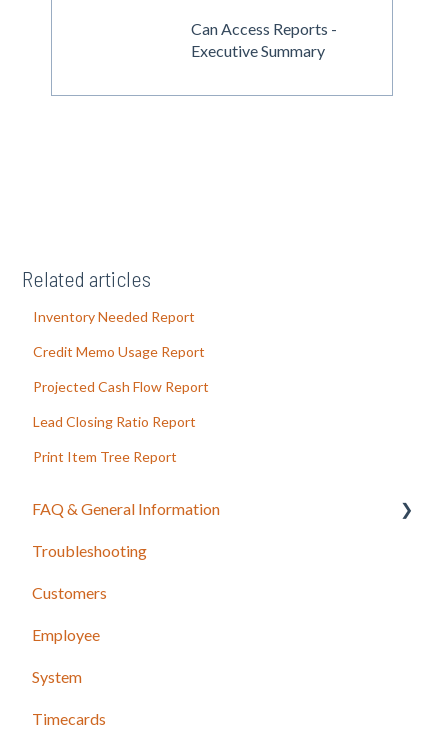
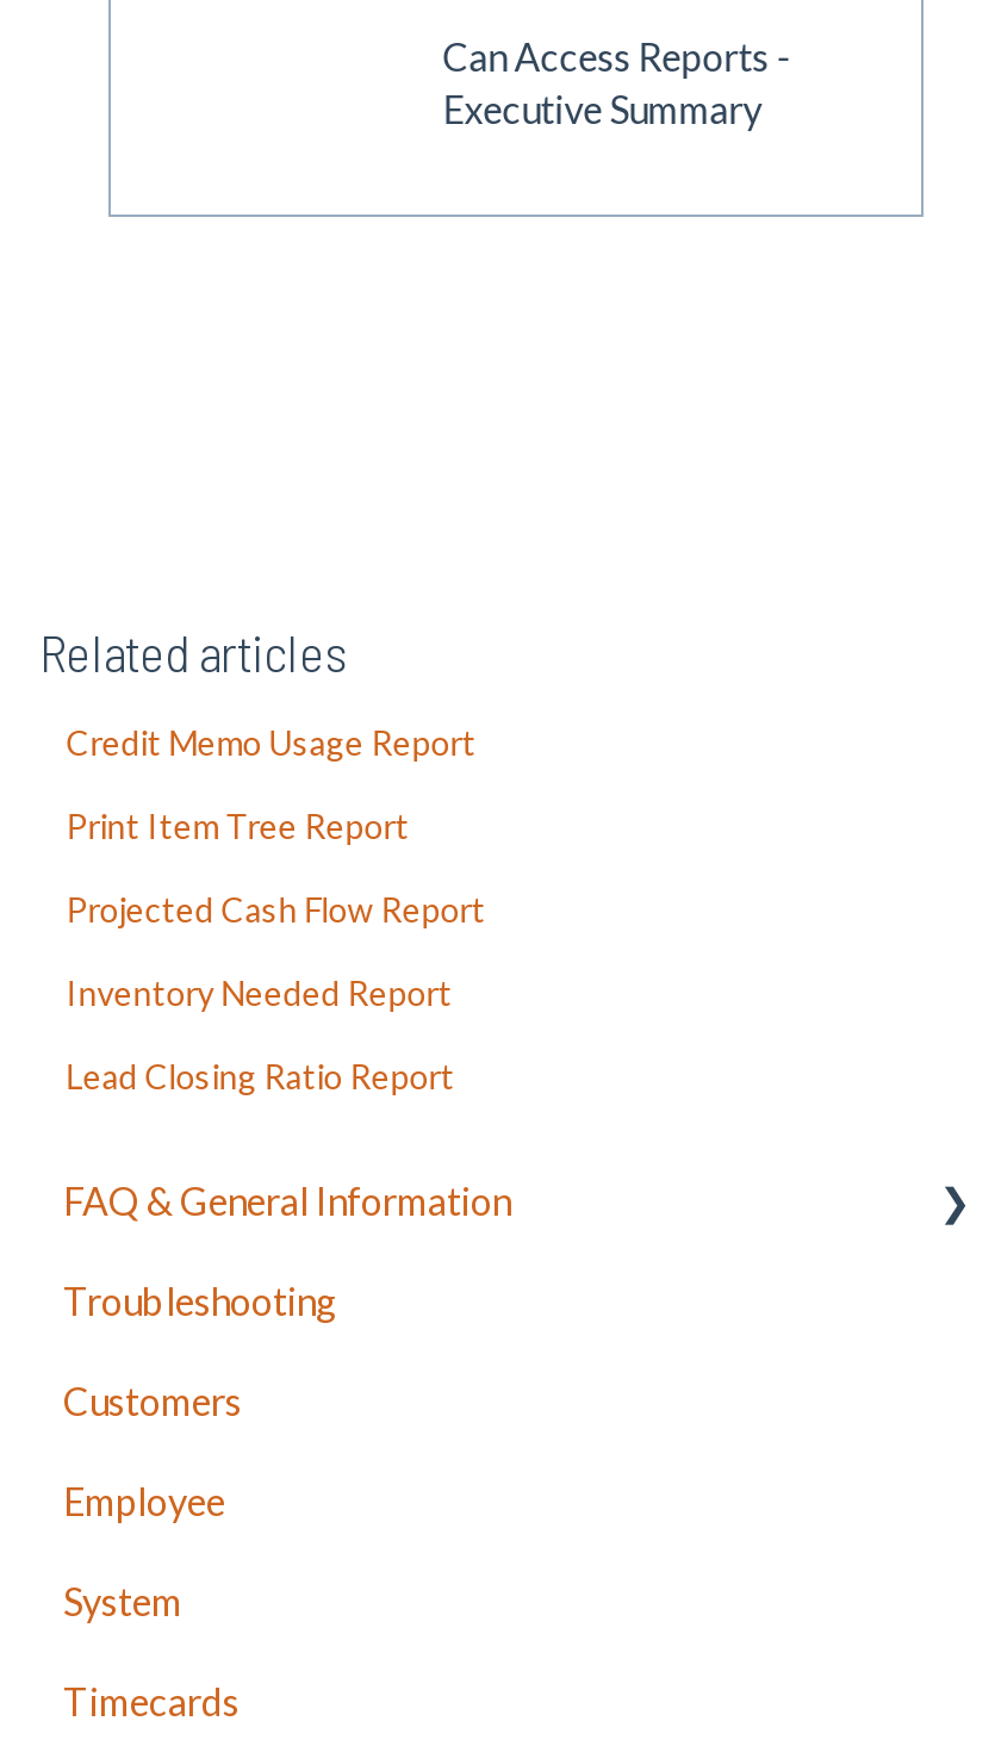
moved down: Inventory Needed Report

moved up: Credit Memo Usage Report | Projected Cash Flow Report

moved down: Lead Closing Ratio Report

moved up: Print Item Tree Report
